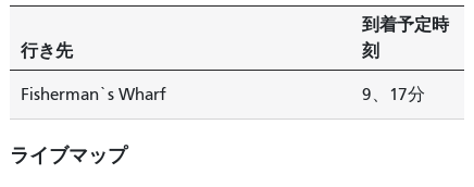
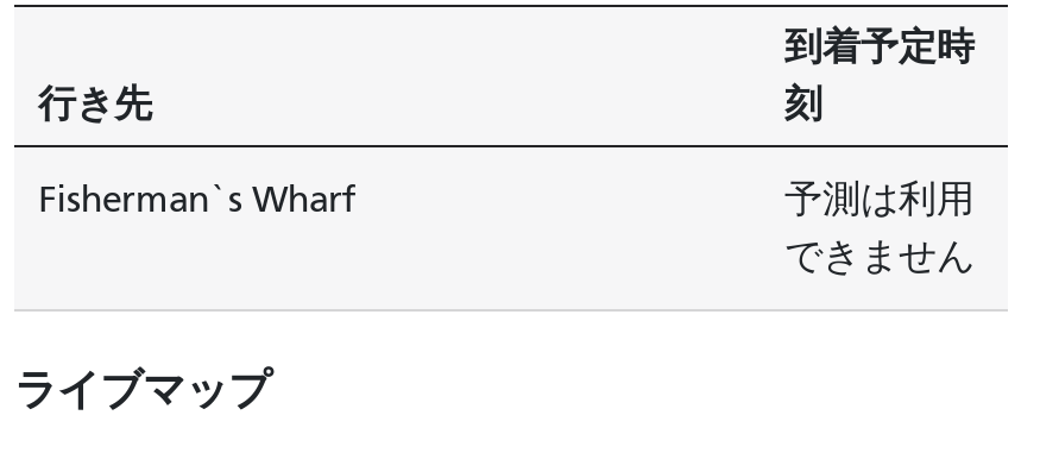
- 9、17分
+ 予測は利用
+ できません
